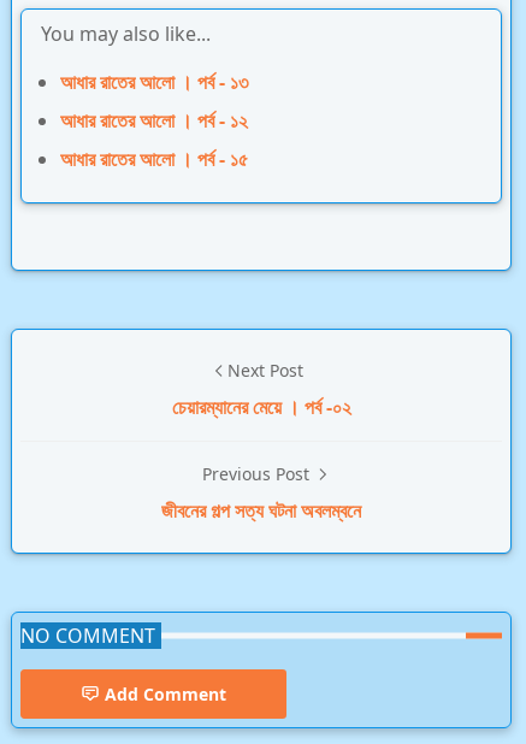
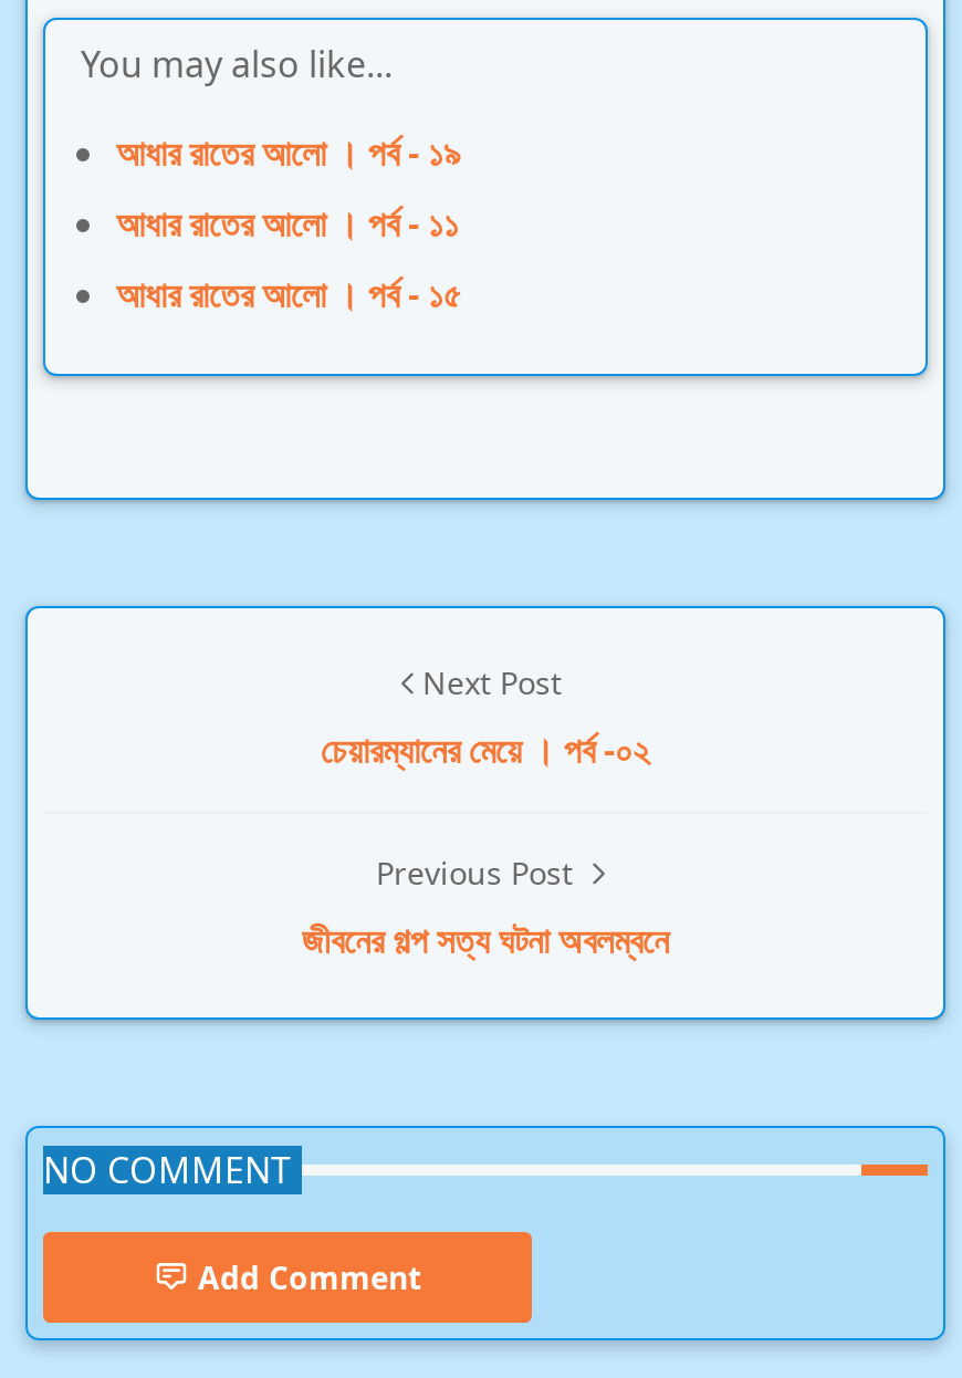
- আধার রাতের আলো । পর্ব - ১৩
+ আধার রাতের আলো । পর্ব - ১৯

- আধার রাতের আলো । পর্ব - ১২
+ আধার রাতের আলো । পর্ব - ১১
